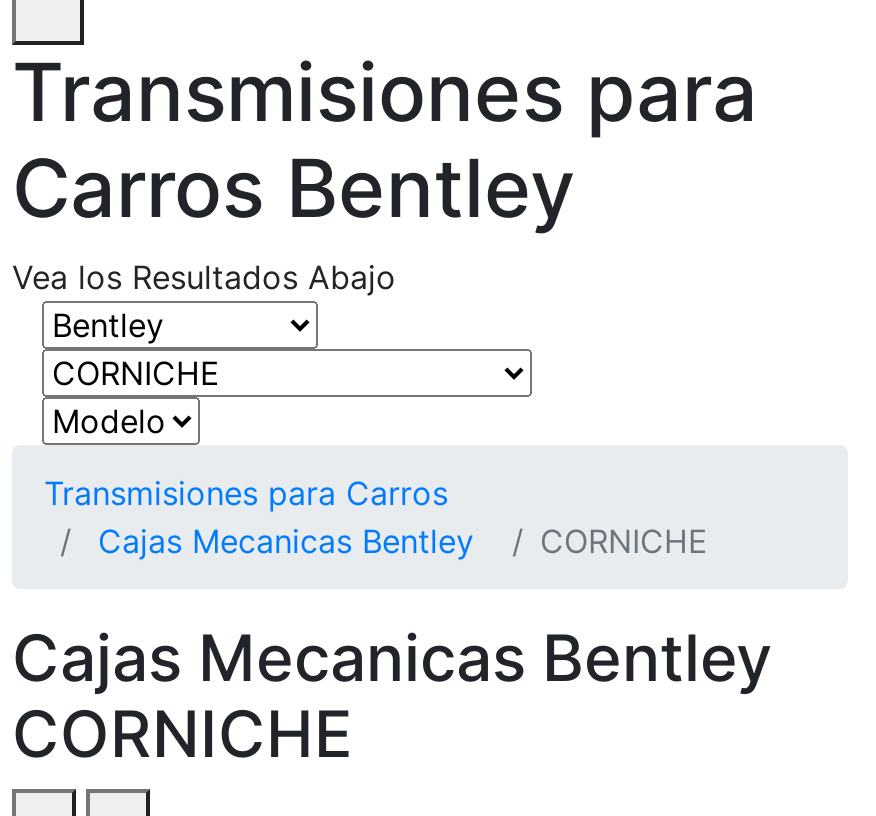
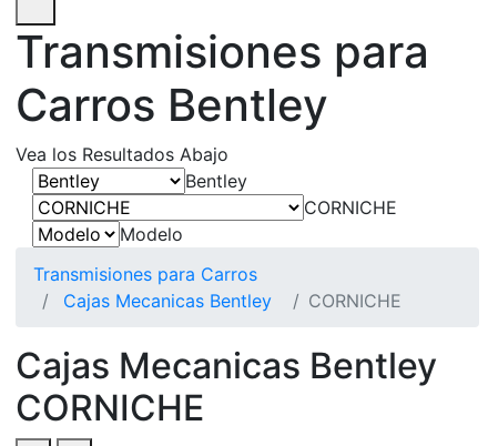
+ Bentley
+ CORNICHE
+ Modelo
